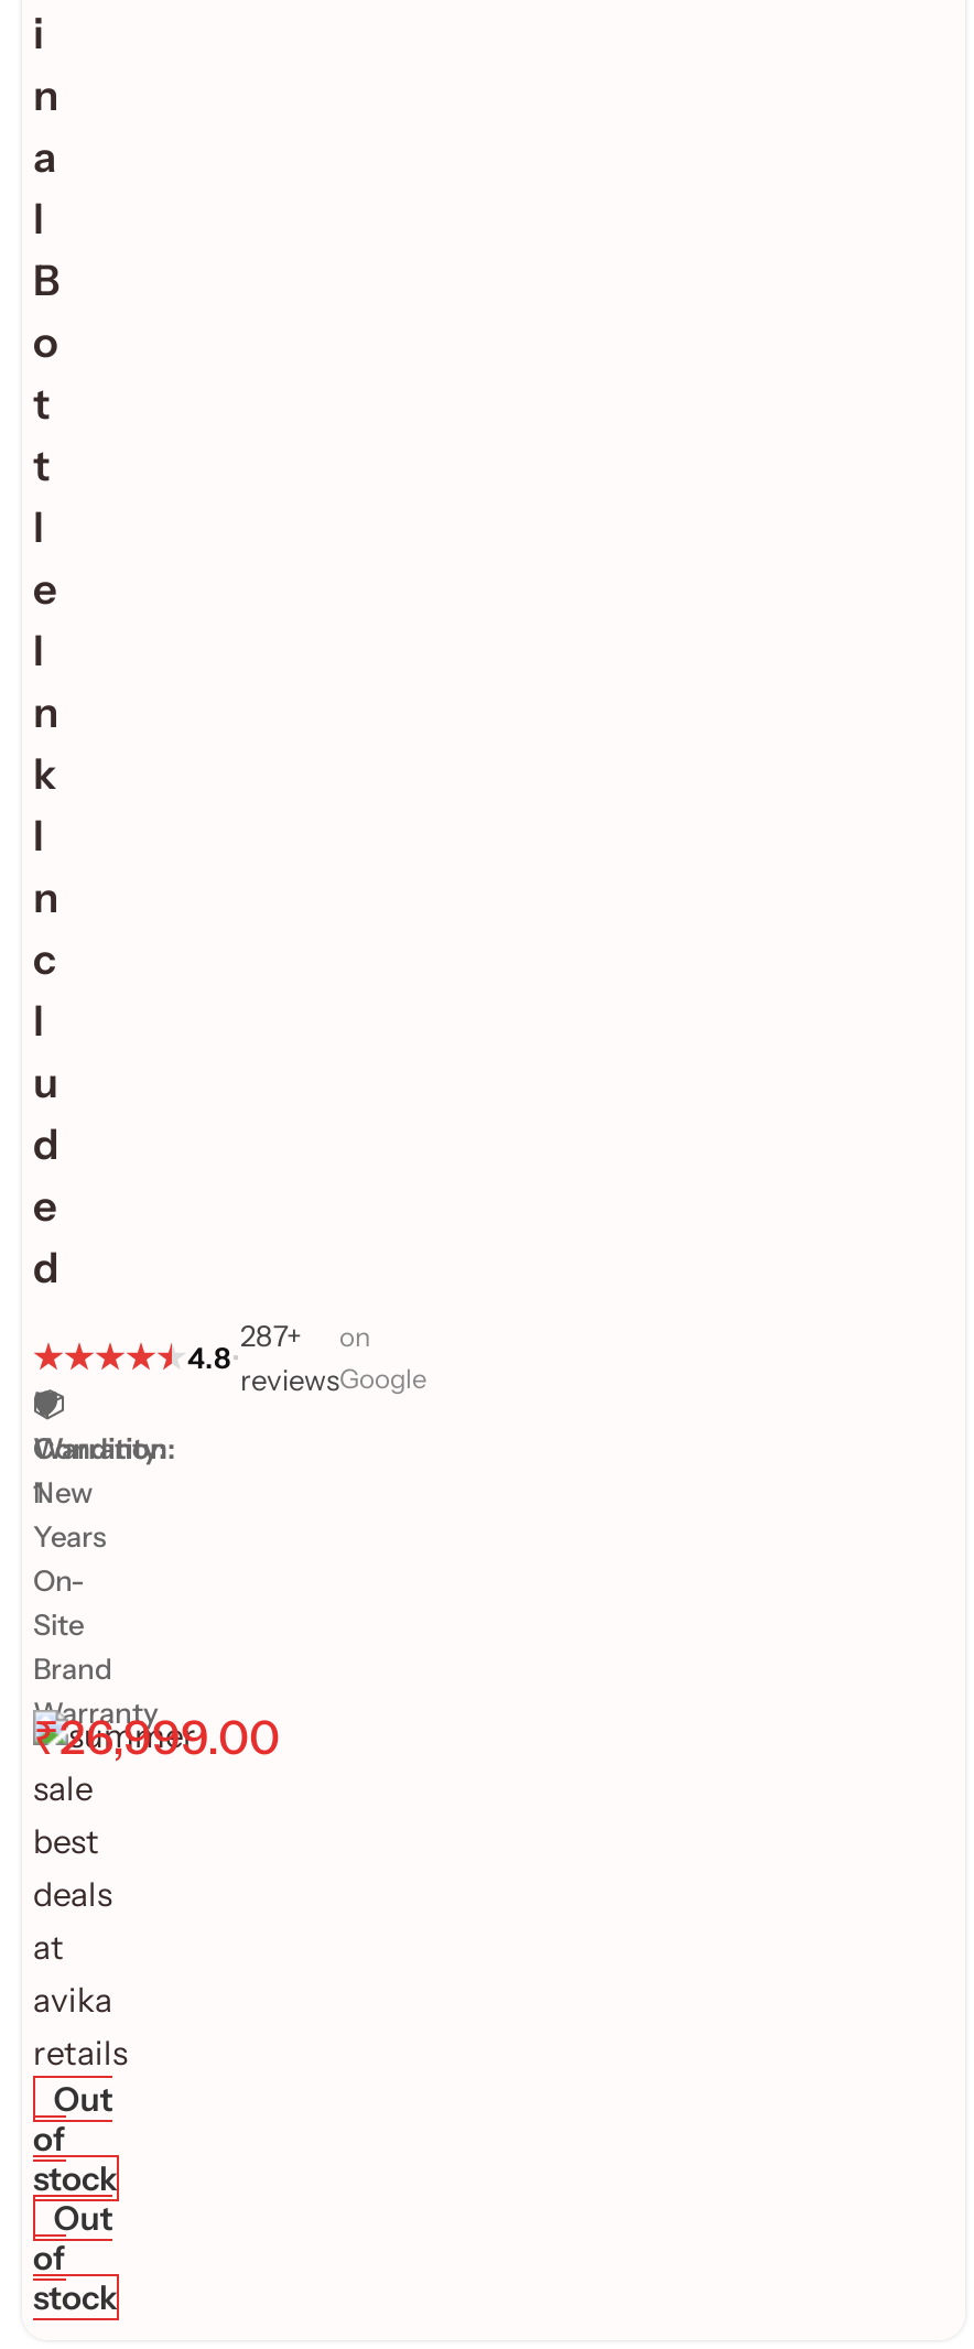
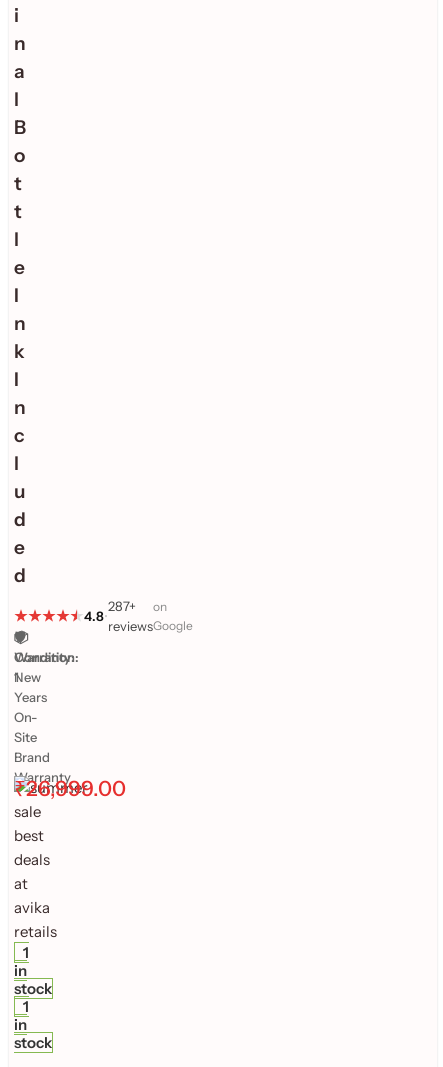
- Out
- of
+ 1
+ in

- Out
- of
+ 1
+ in
